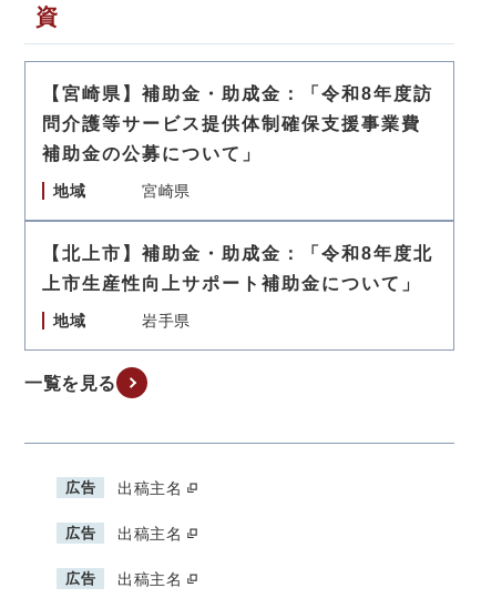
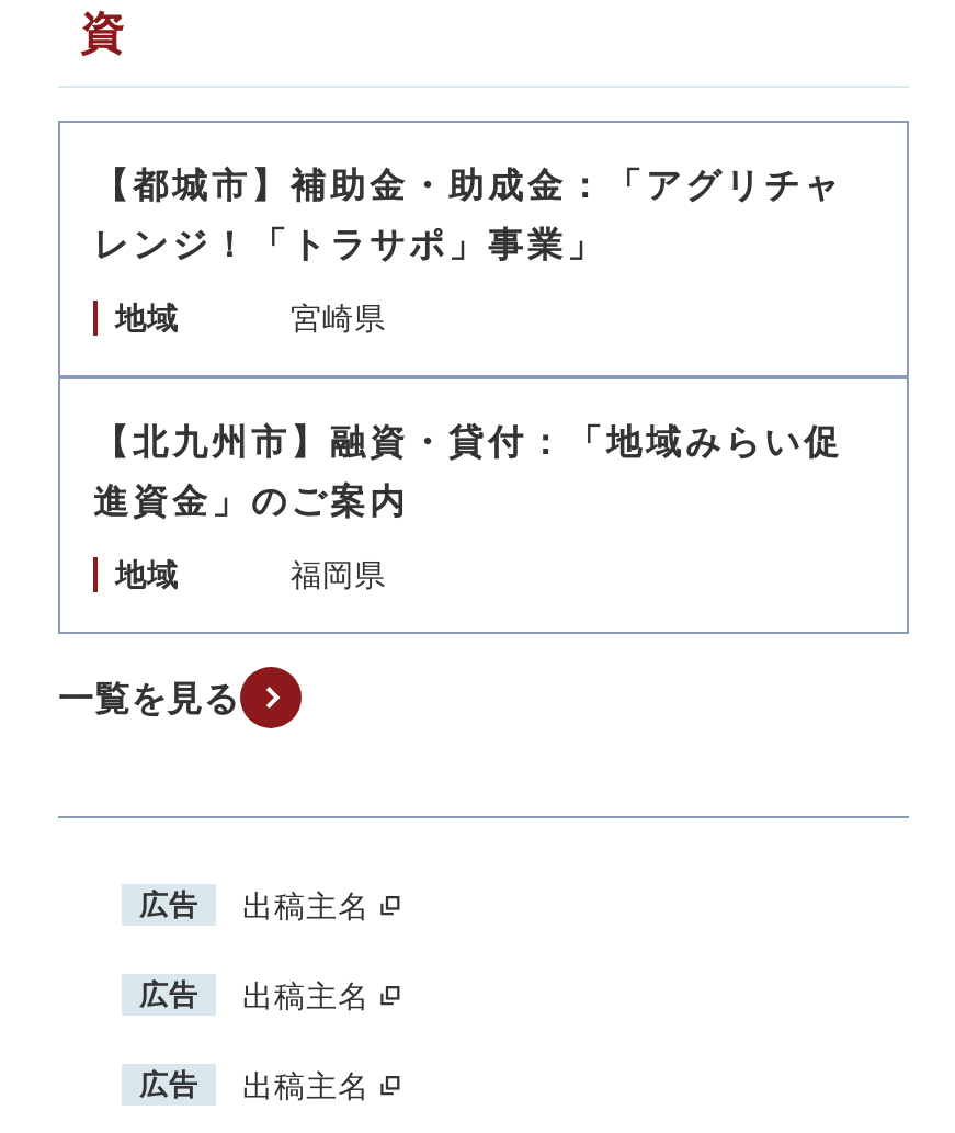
- 【宮崎県】補助金・助成金：「令和8年度訪
- 問介護等サービス提供体制確保支援事業費
- 補助金の公募について」
+ 【都城市】補助金・助成金：「アグリチャ
+ レンジ！「トラサポ」事業」

- 【北上市】補助金・助成金：「令和8年度北
+ 【北九州市】融資・貸付：「地域みらい促

- 上市生産性向上サポート補助金について」
+ 進資金」のご案内

- 岩手県
+ 福岡県
